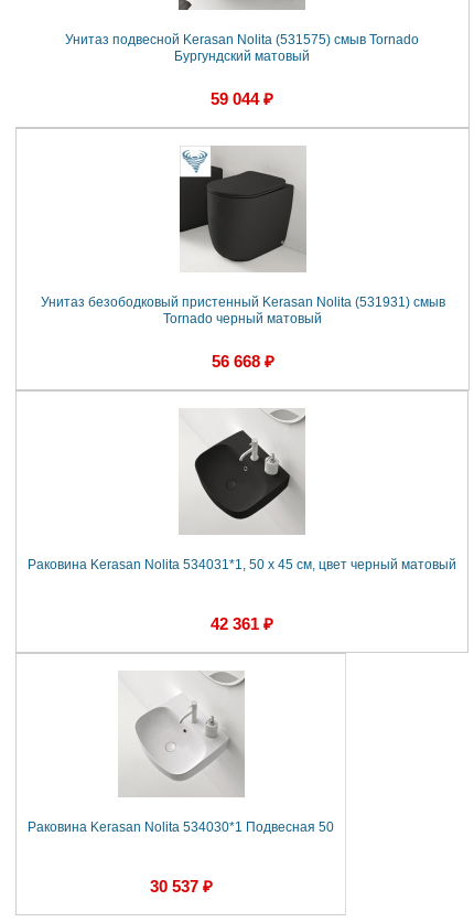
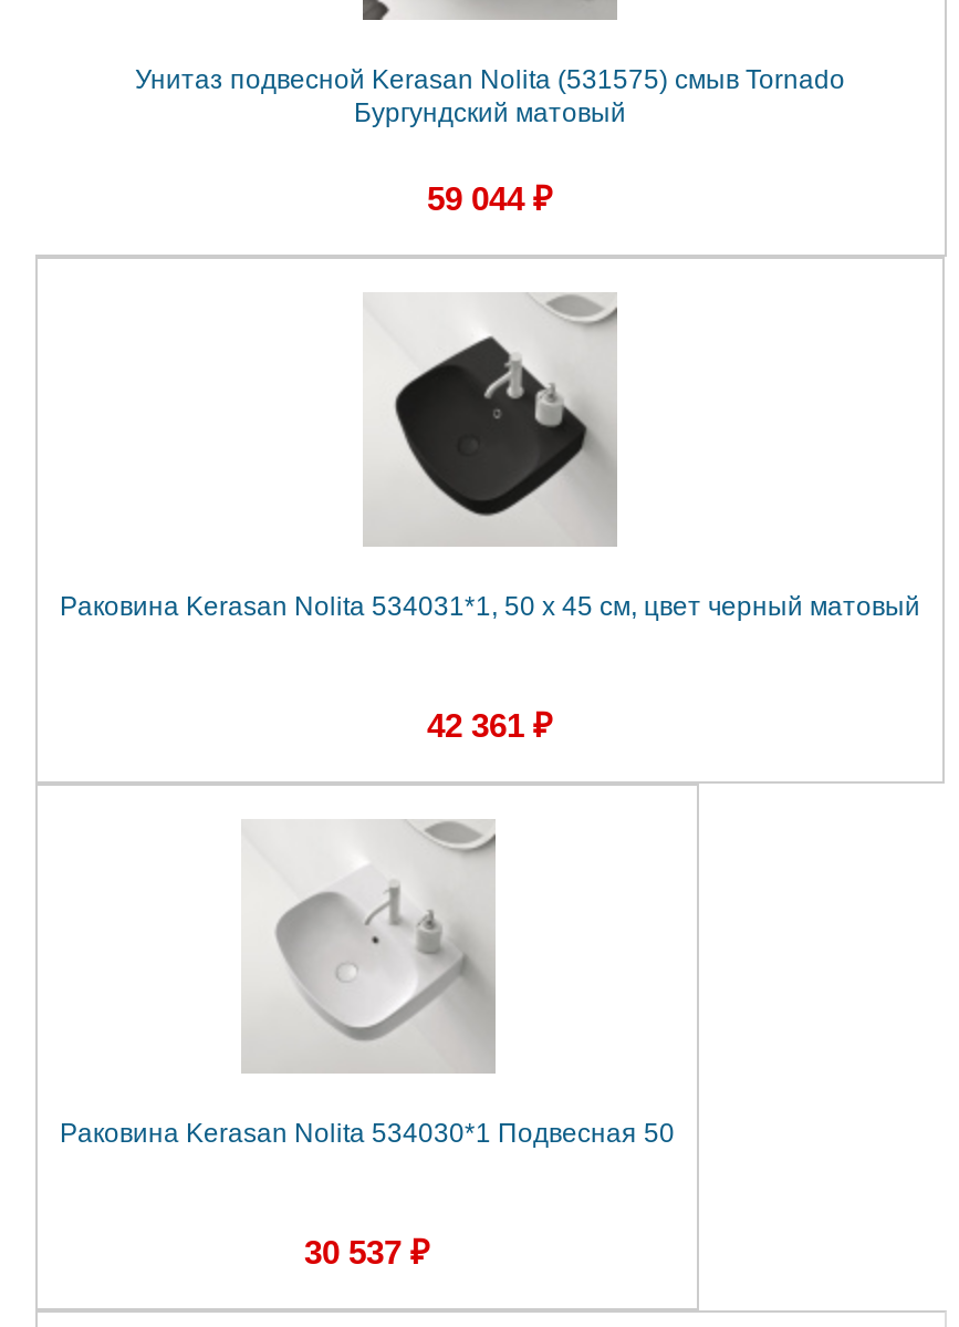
- [image]
- Унитаз безободковый пристенный Kerasan Nolita (531931) смыв
- Tornado черный матовый
- 56 668 ₽
